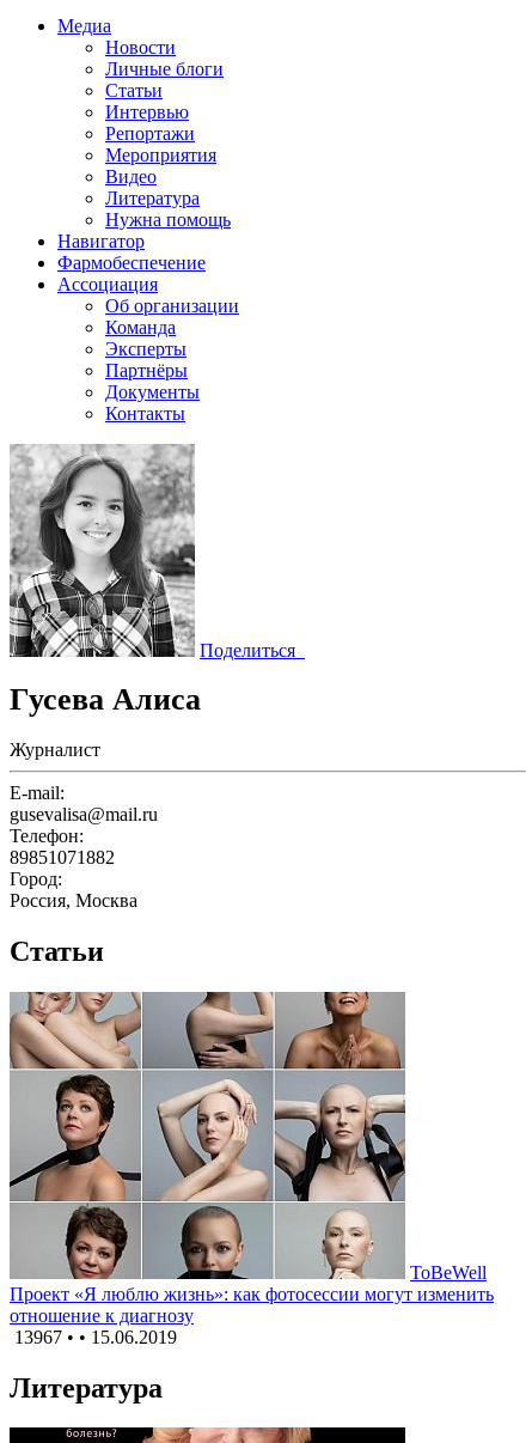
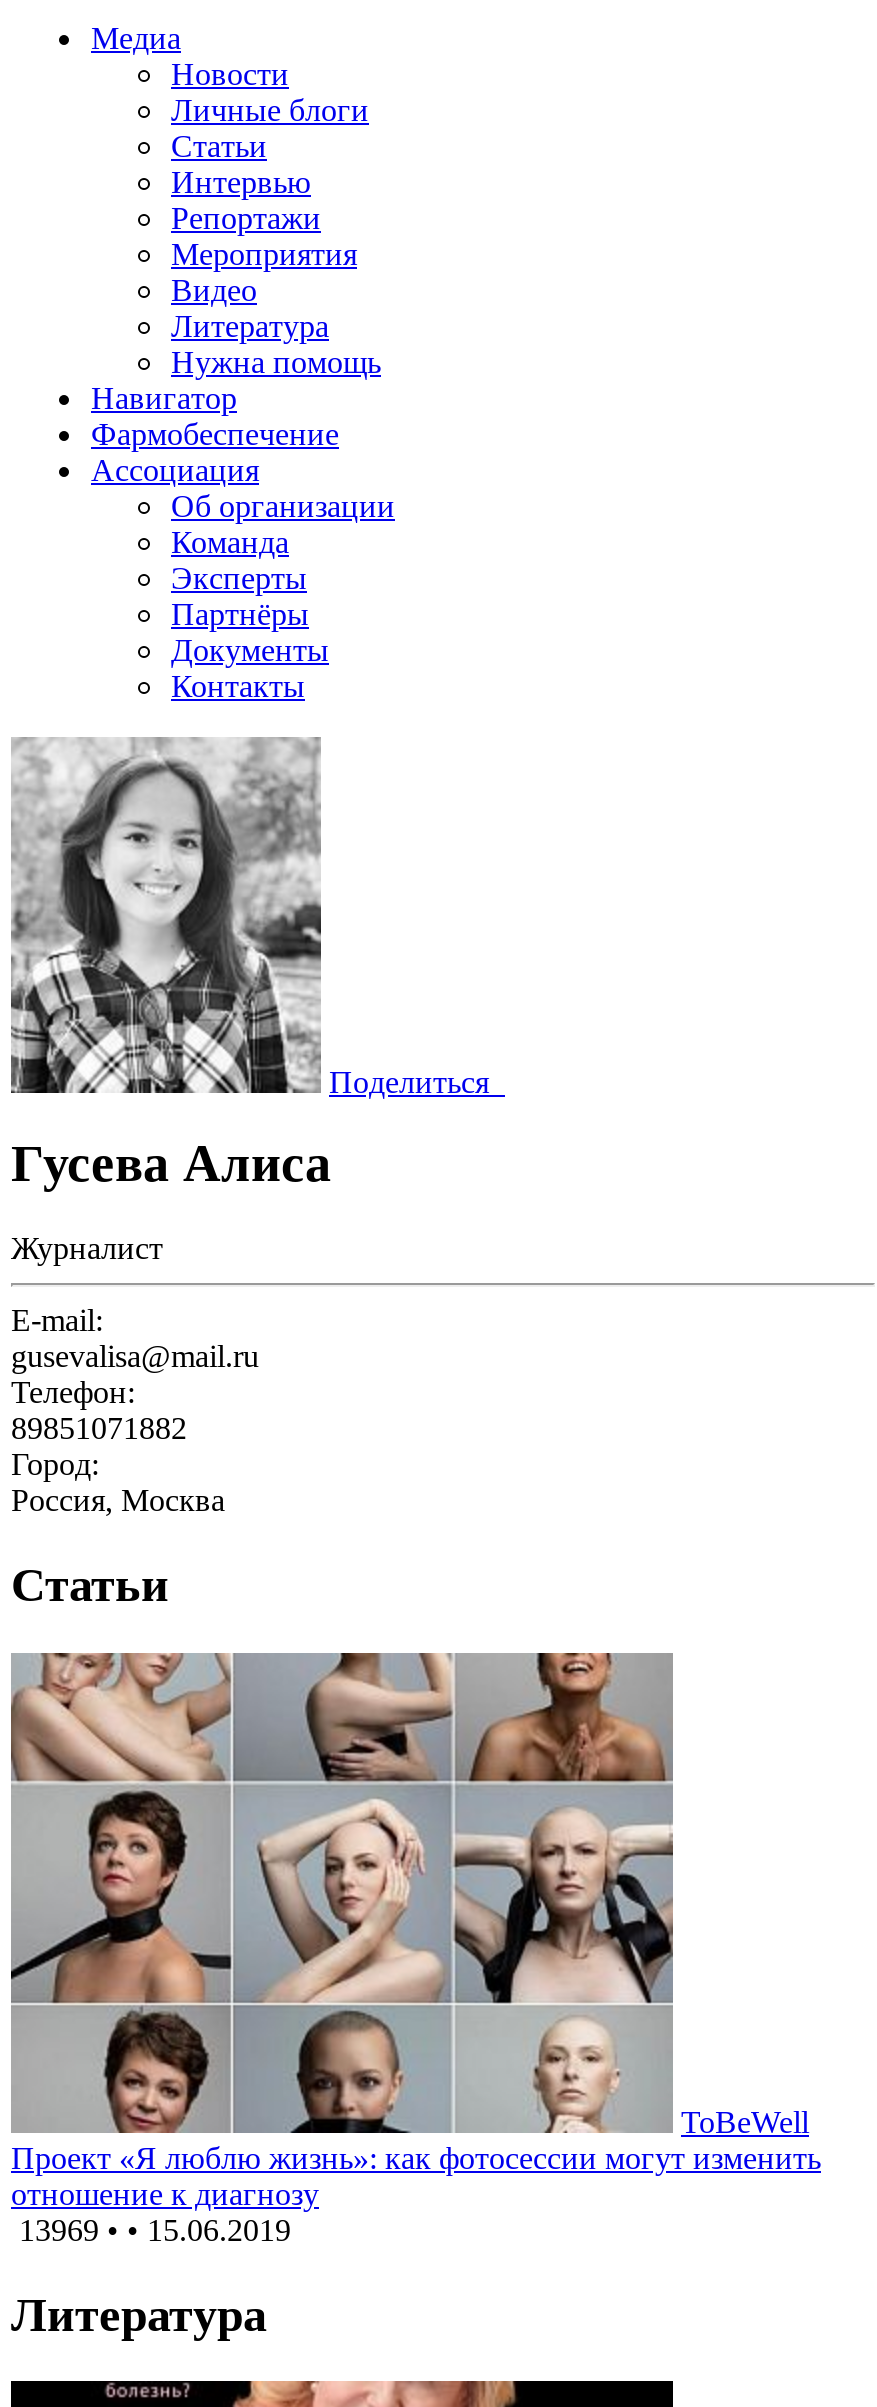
- 13967 • • 15.06.2019
+ 13969 • • 15.06.2019
